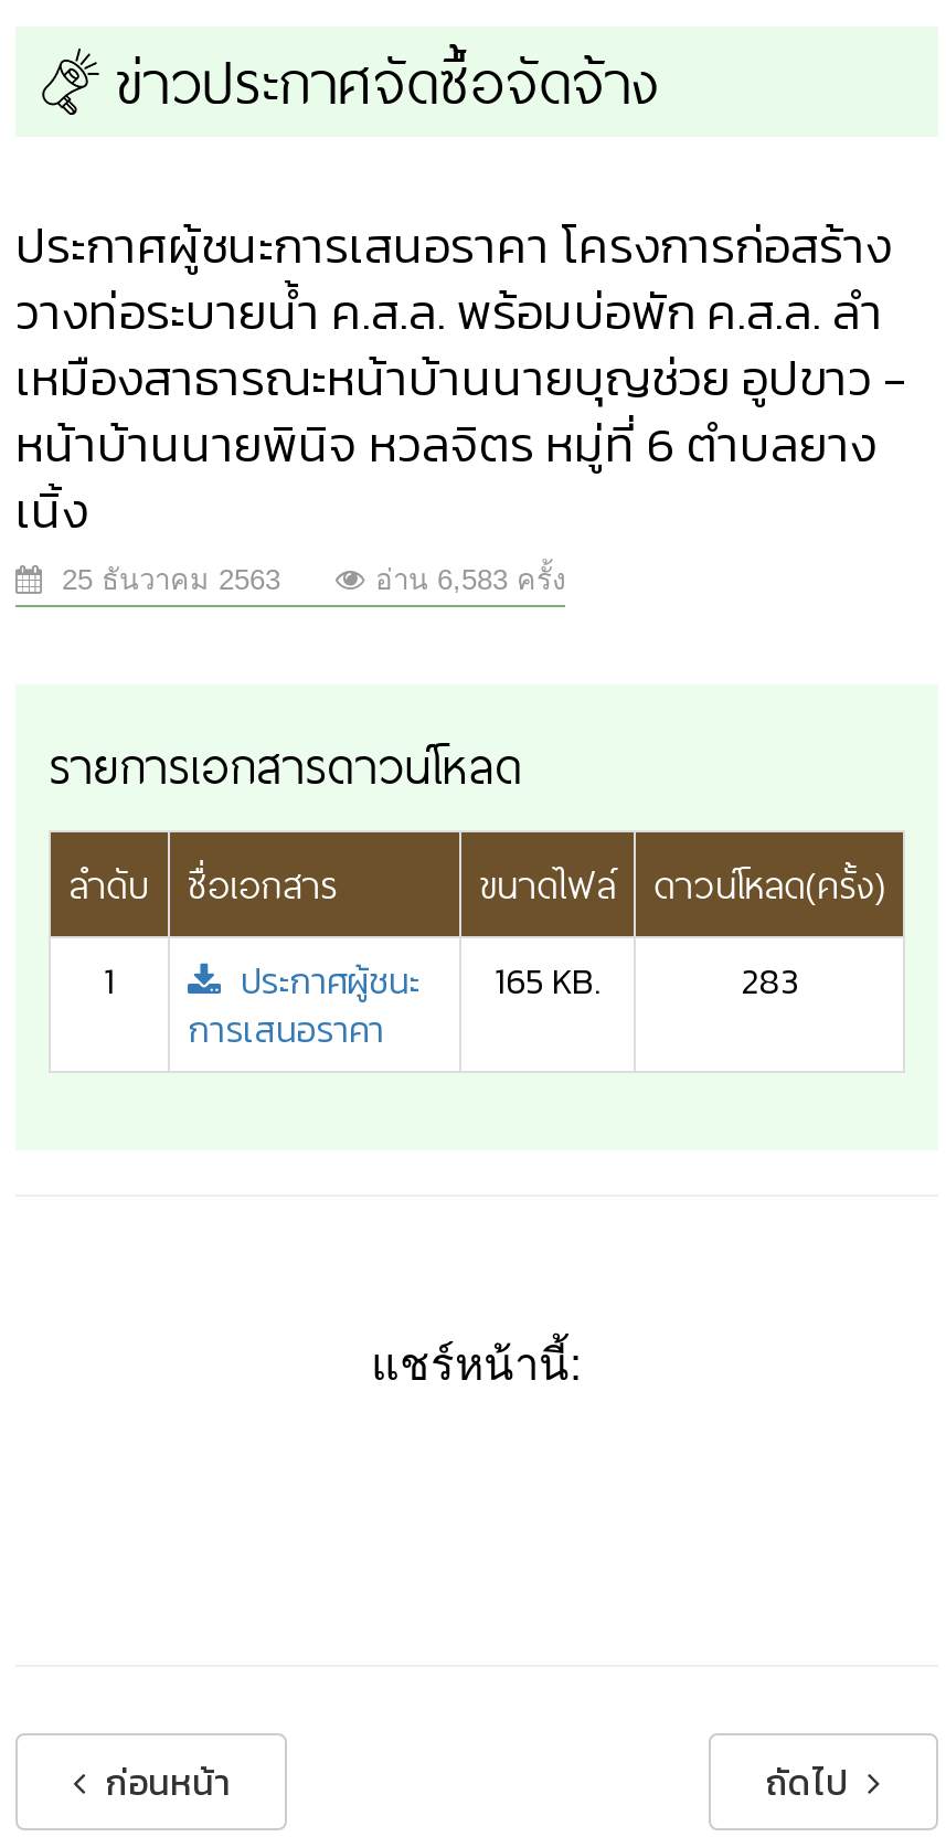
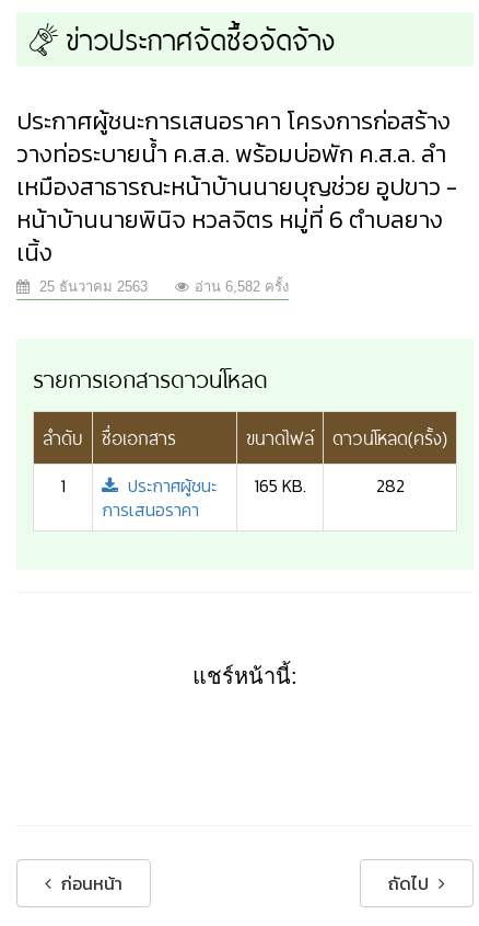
- อ่าน 6,583 ครั้ง
+ อ่าน 6,582 ครั้ง

- 283
+ 282
